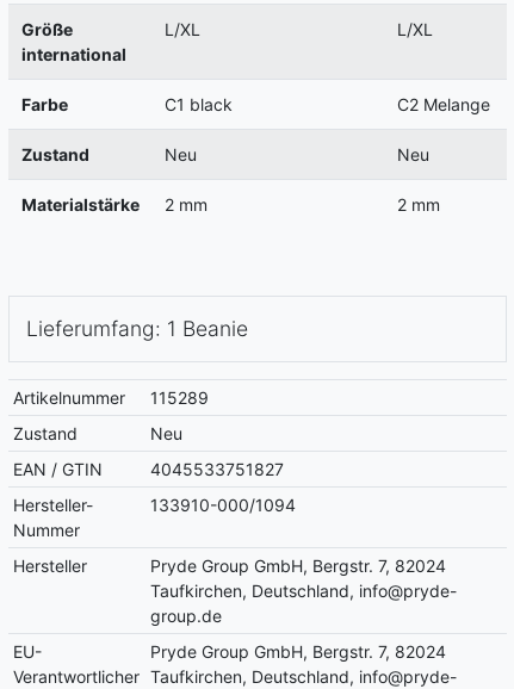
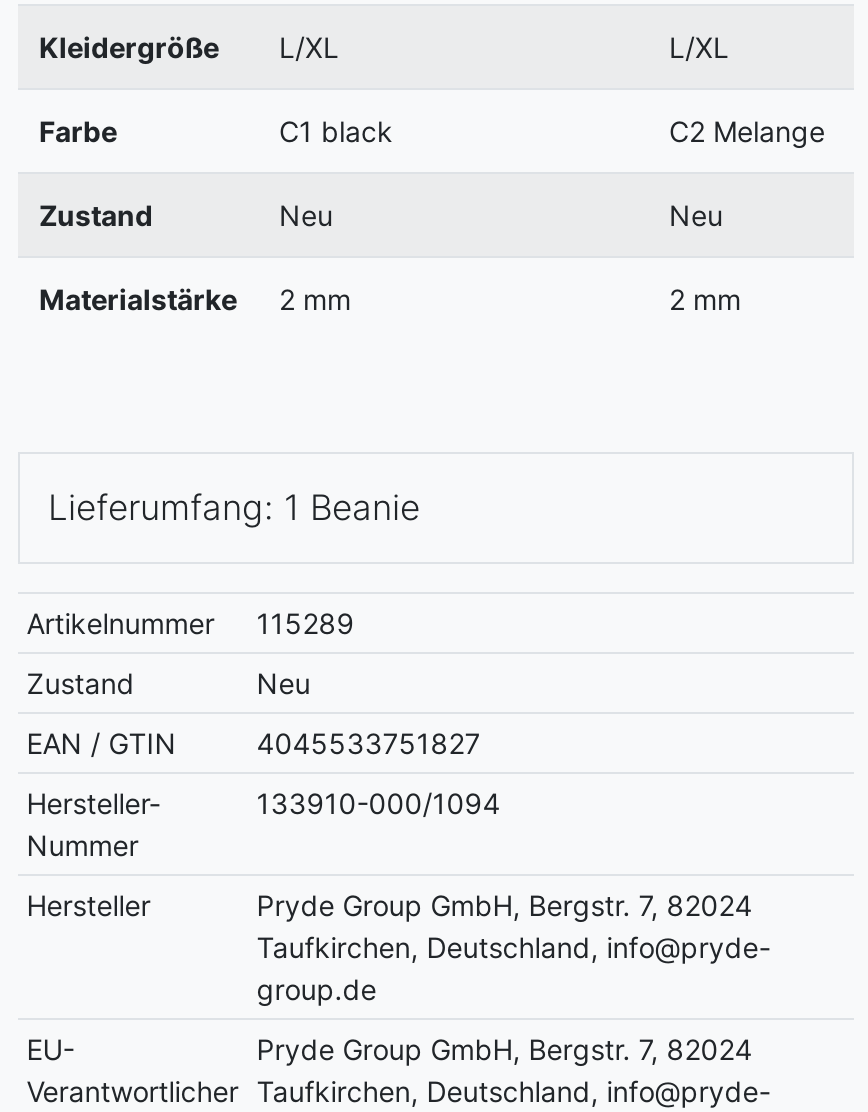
- Größe
- international
+ Kleidergröße
